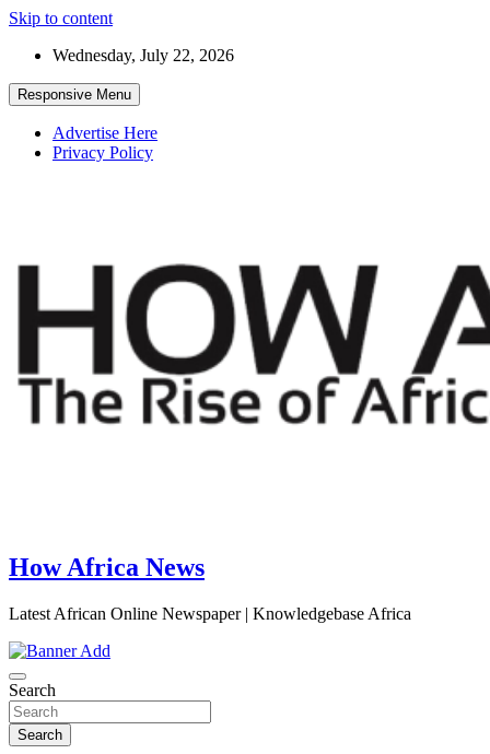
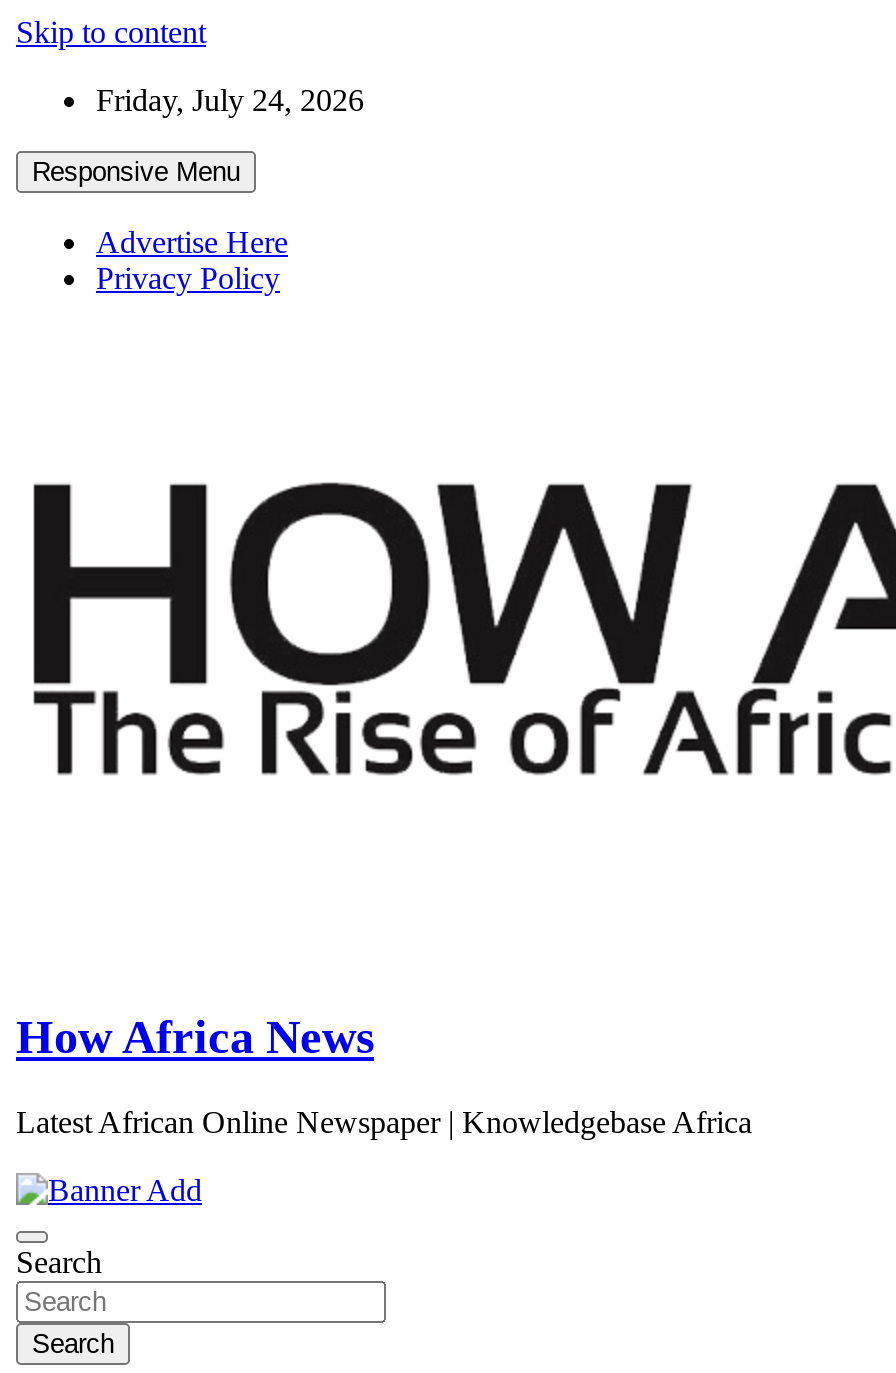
- Wednesday, July 22, 2026
+ Friday, July 24, 2026
